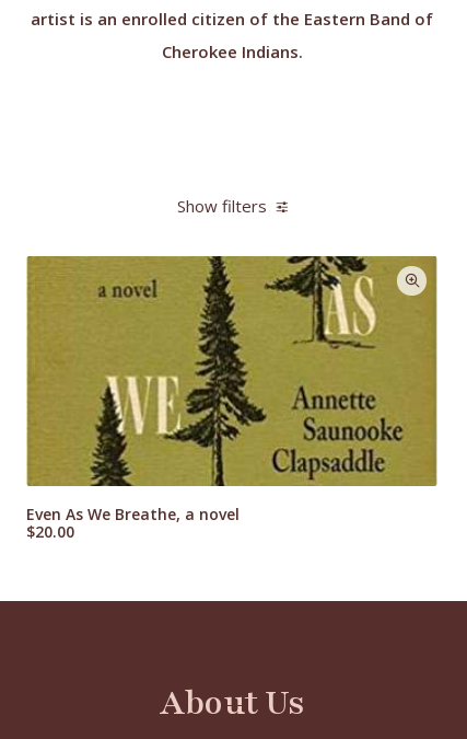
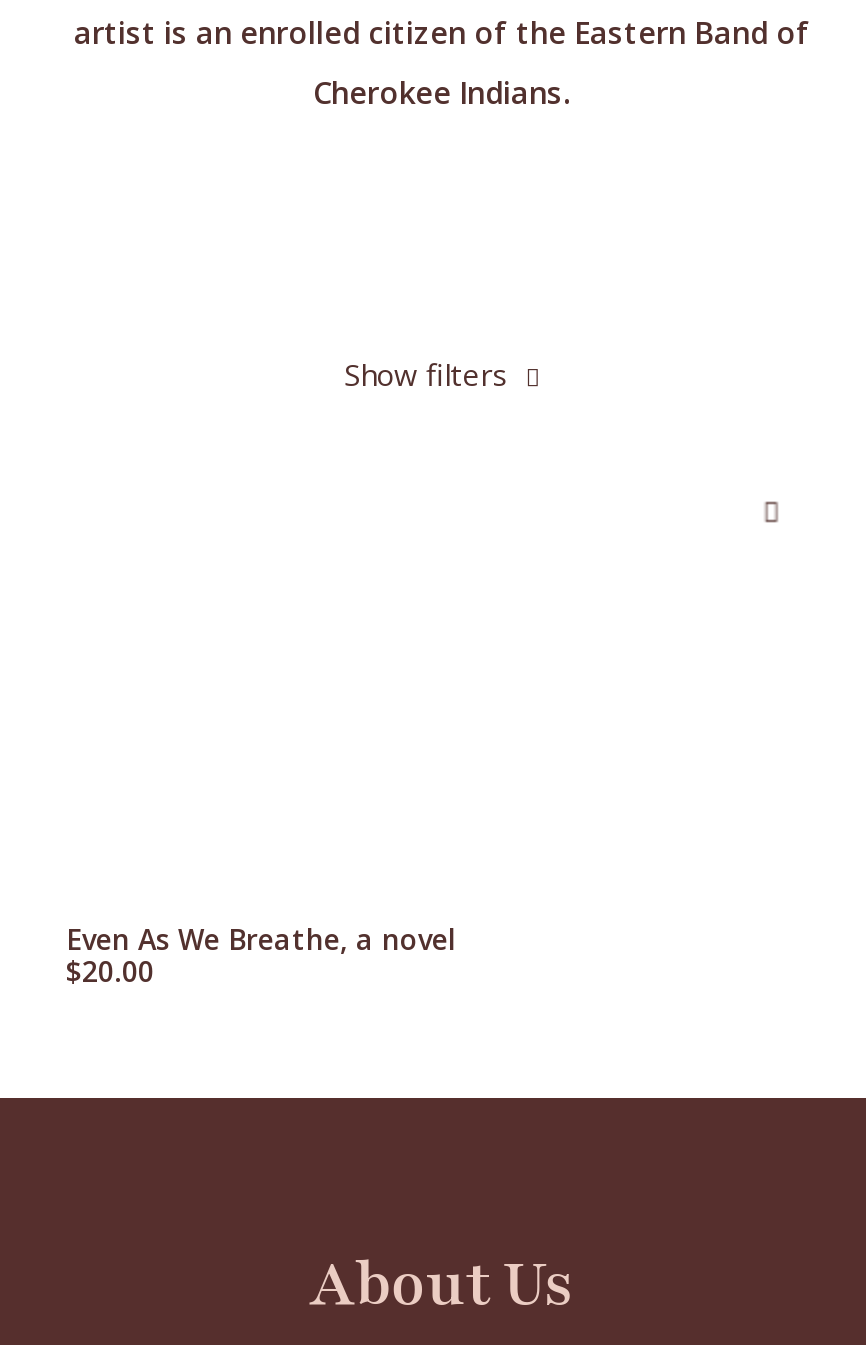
- [image]
